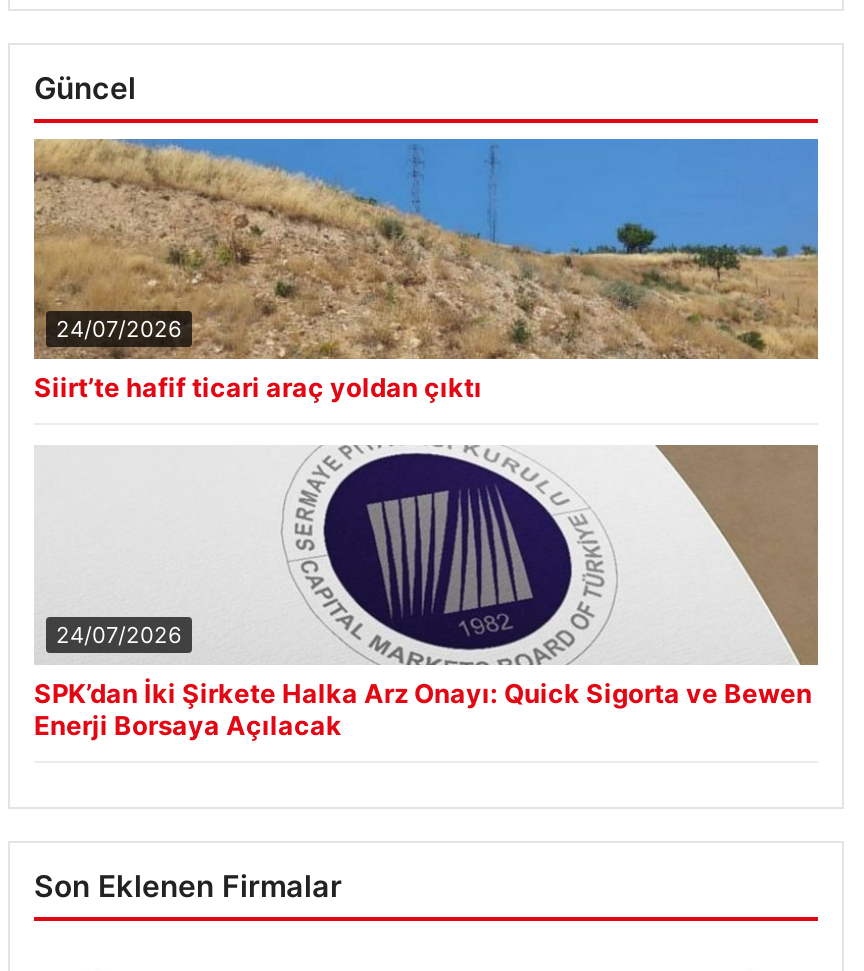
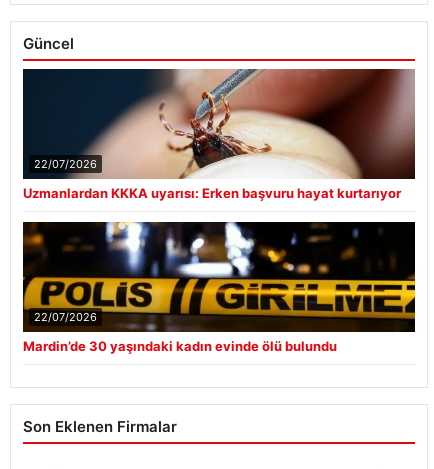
- [image]
- 24/07/2026
+ [image]
+ 22/07/2026

- Siirt’te hafif ticari araç yoldan çıktı
+ Uzmanlardan KKKA uyarısı: Erken başvuru hayat kurtarıyor

- [image]
- 24/07/2026
+ [image]
+ 22/07/2026

- SPK’dan İki Şirkete Halka Arz Onayı: Quick Sigorta ve Bewen
- Enerji Borsaya Açılacak
+ Mardin’de 30 yaşındaki kadın evinde ölü bulundu
